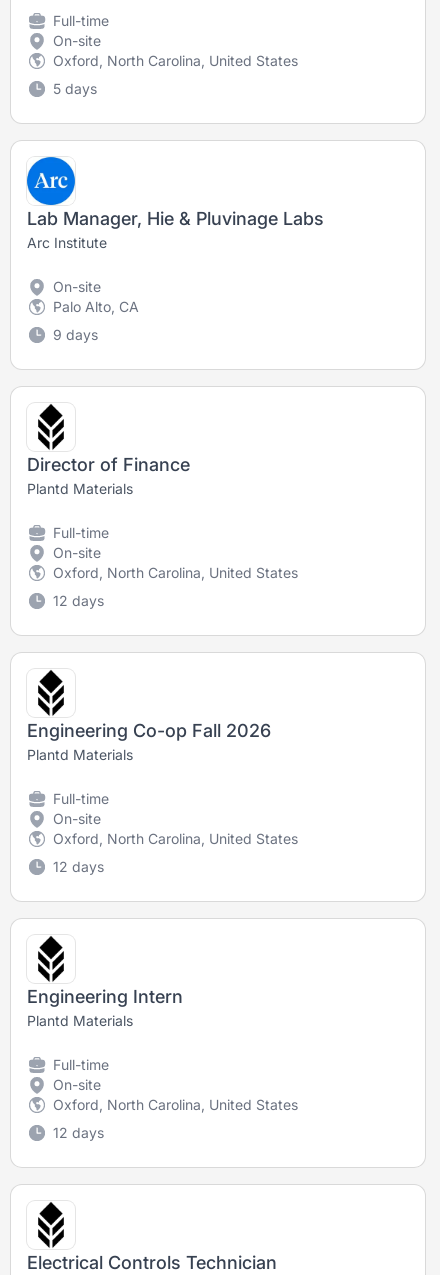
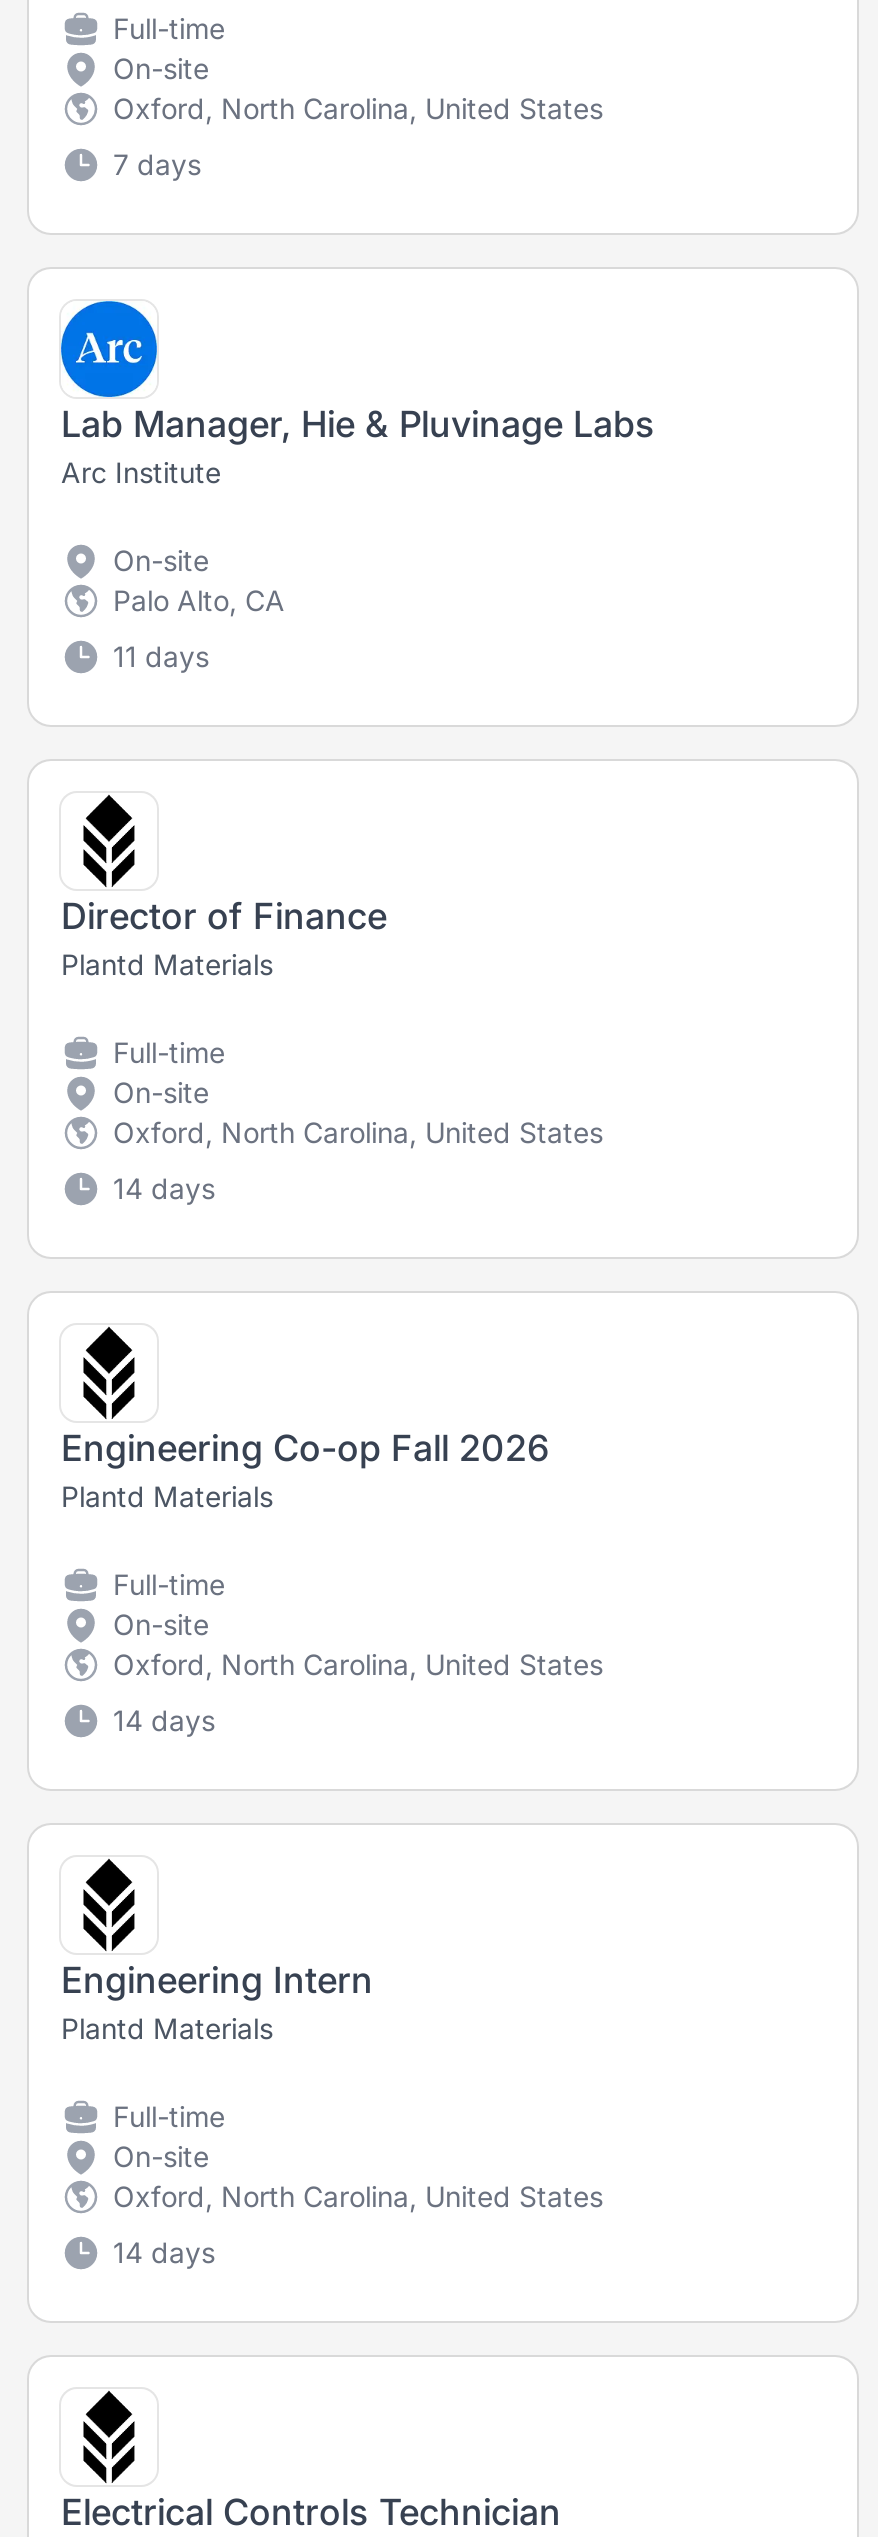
- 5 days
+ 7 days

- 9 days
+ 11 days

- 12 days
+ 14 days

- 12 days
+ 14 days

- 12 days
+ 14 days
